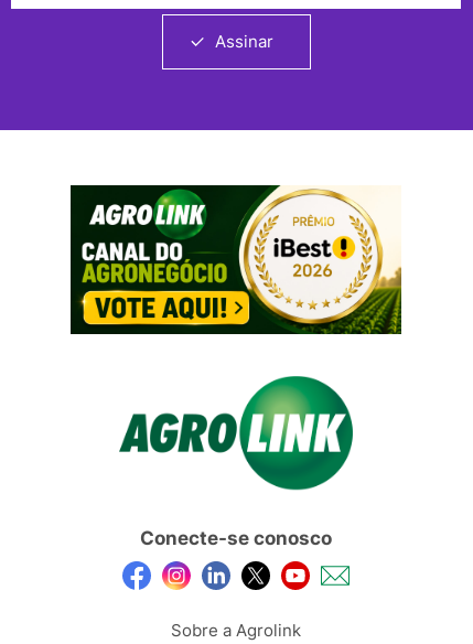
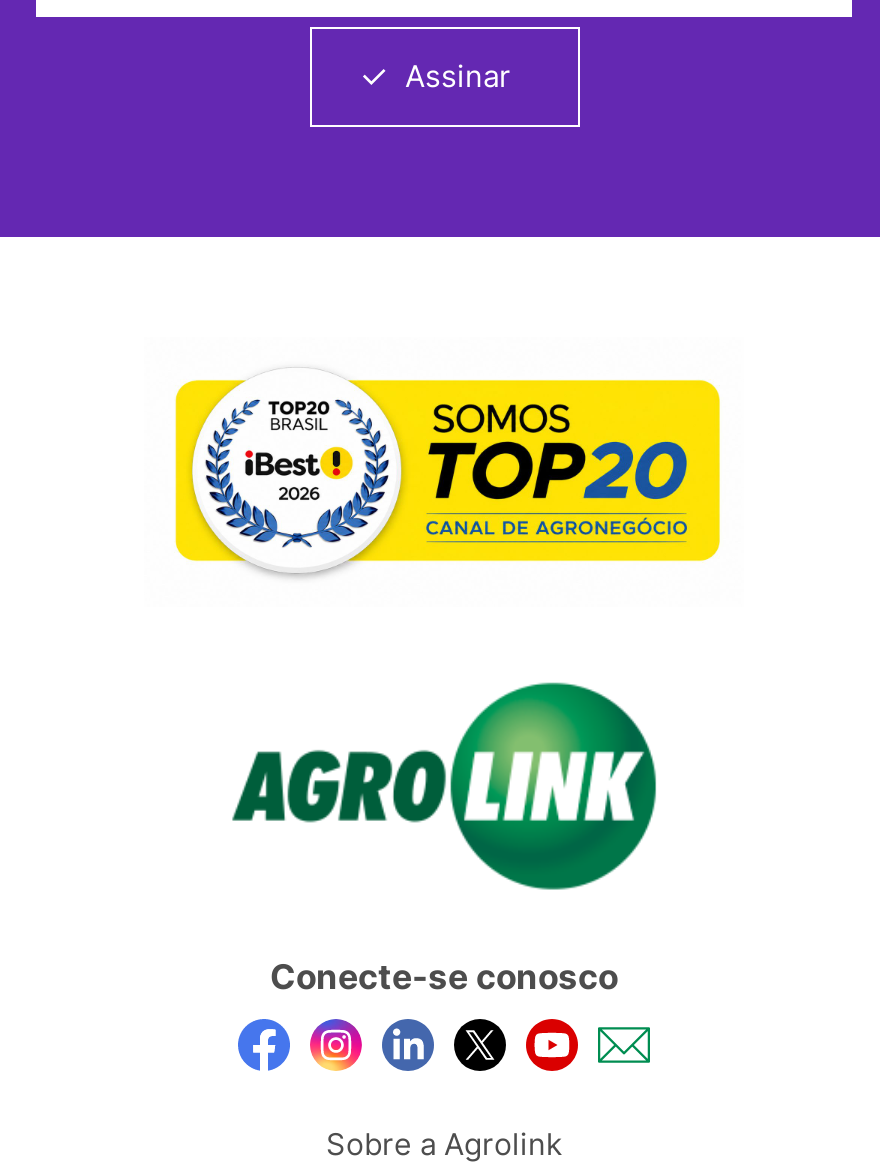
- [image]
+ [image]
